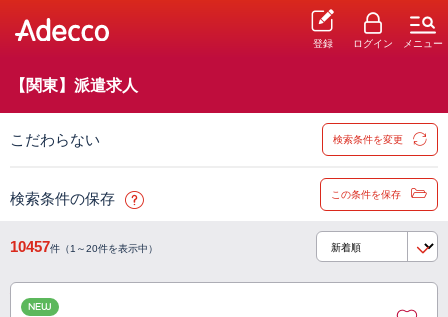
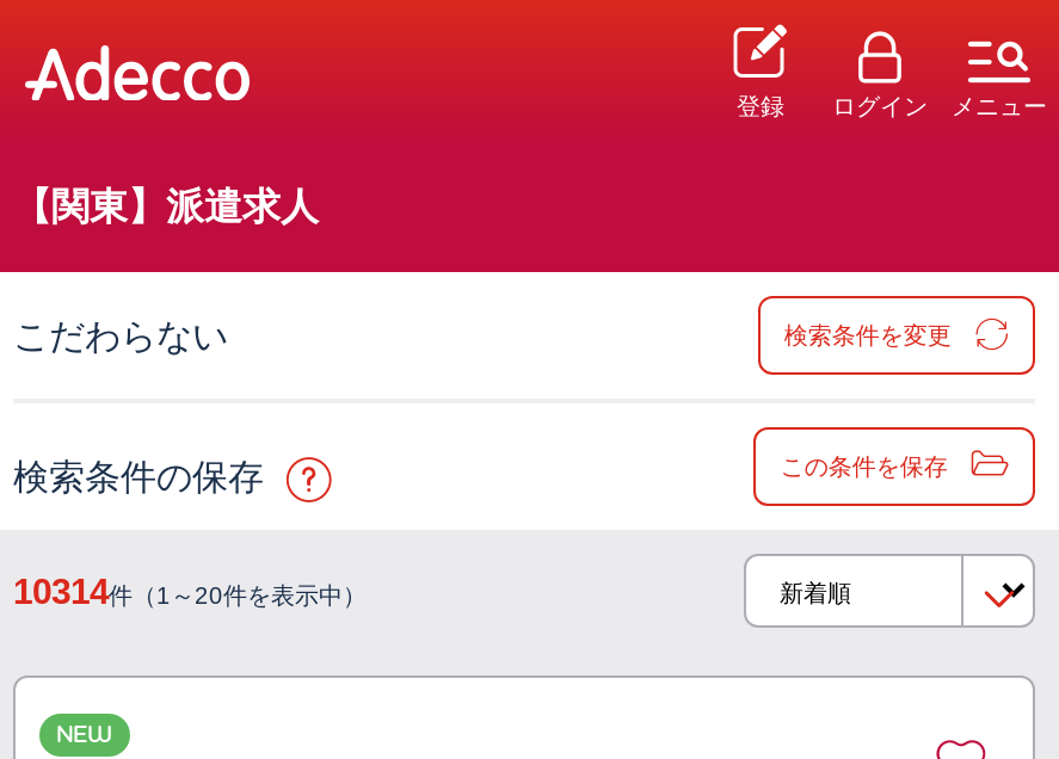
- 10457件（1～20件を表示中）
+ 10314件（1～20件を表示中）
